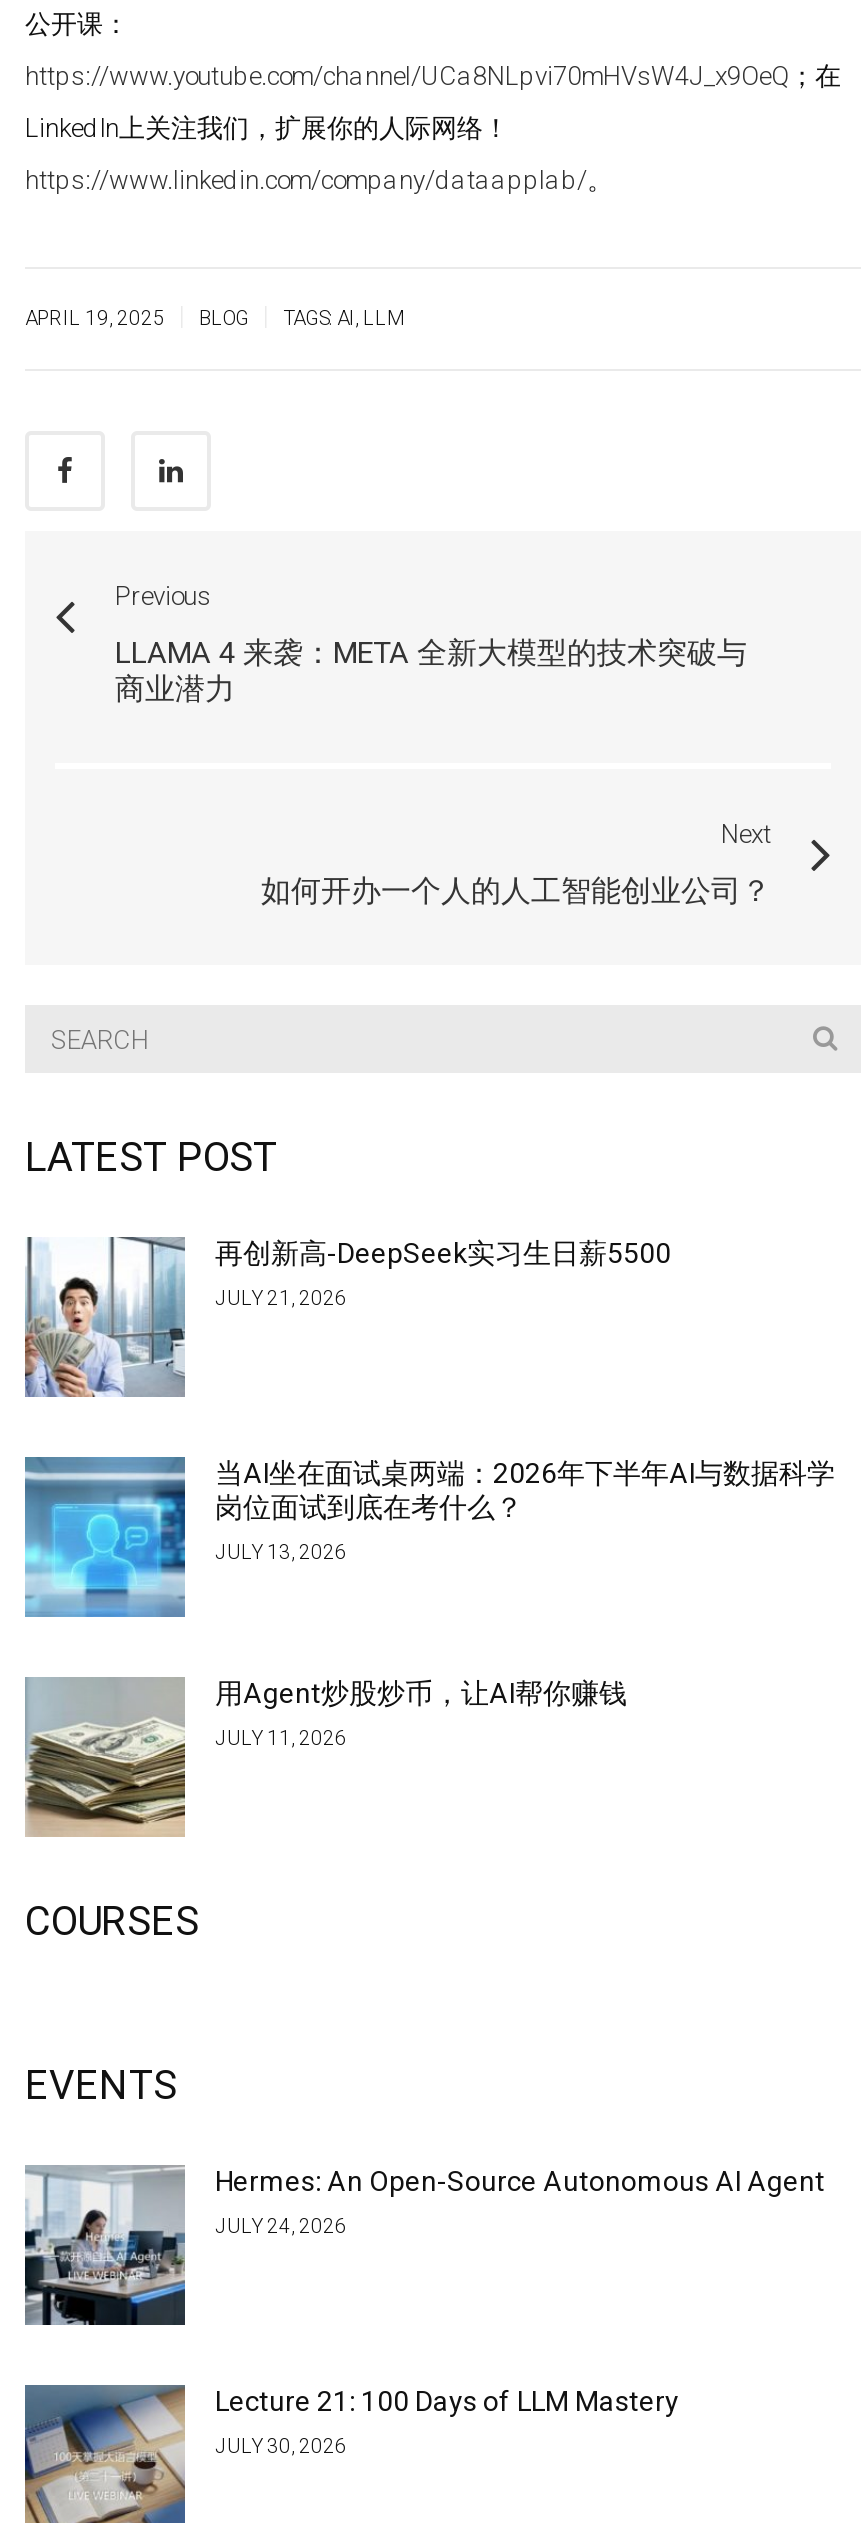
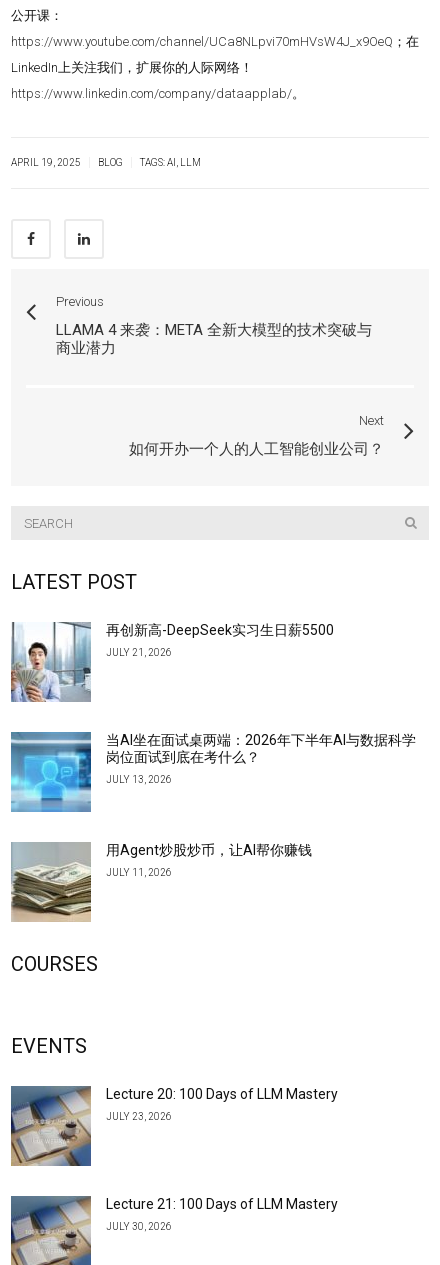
- [image]
- Hermes: An Open-Source Autonomous AI Agent
+ [image]
+ Lecture 20: 100 Days of LLM Mastery

- JULY 24, 2026
+ JULY 23, 2026
